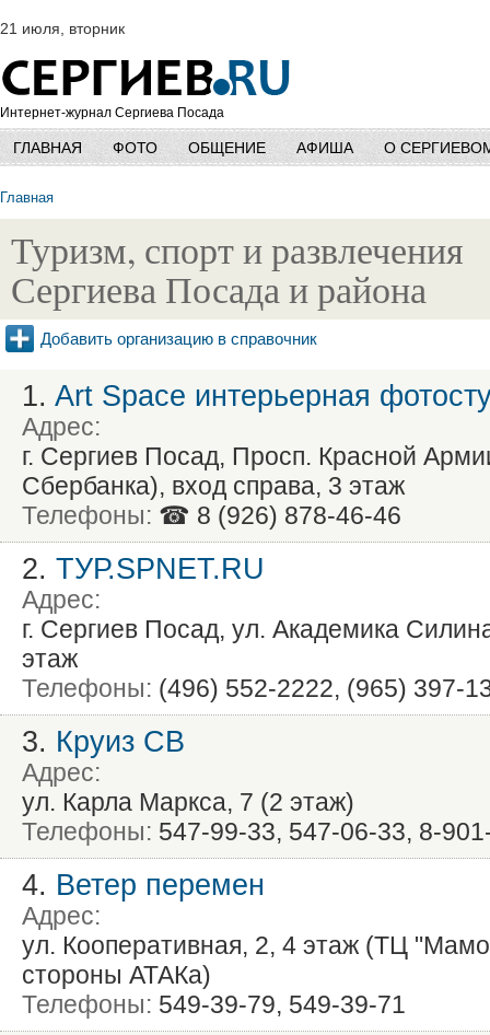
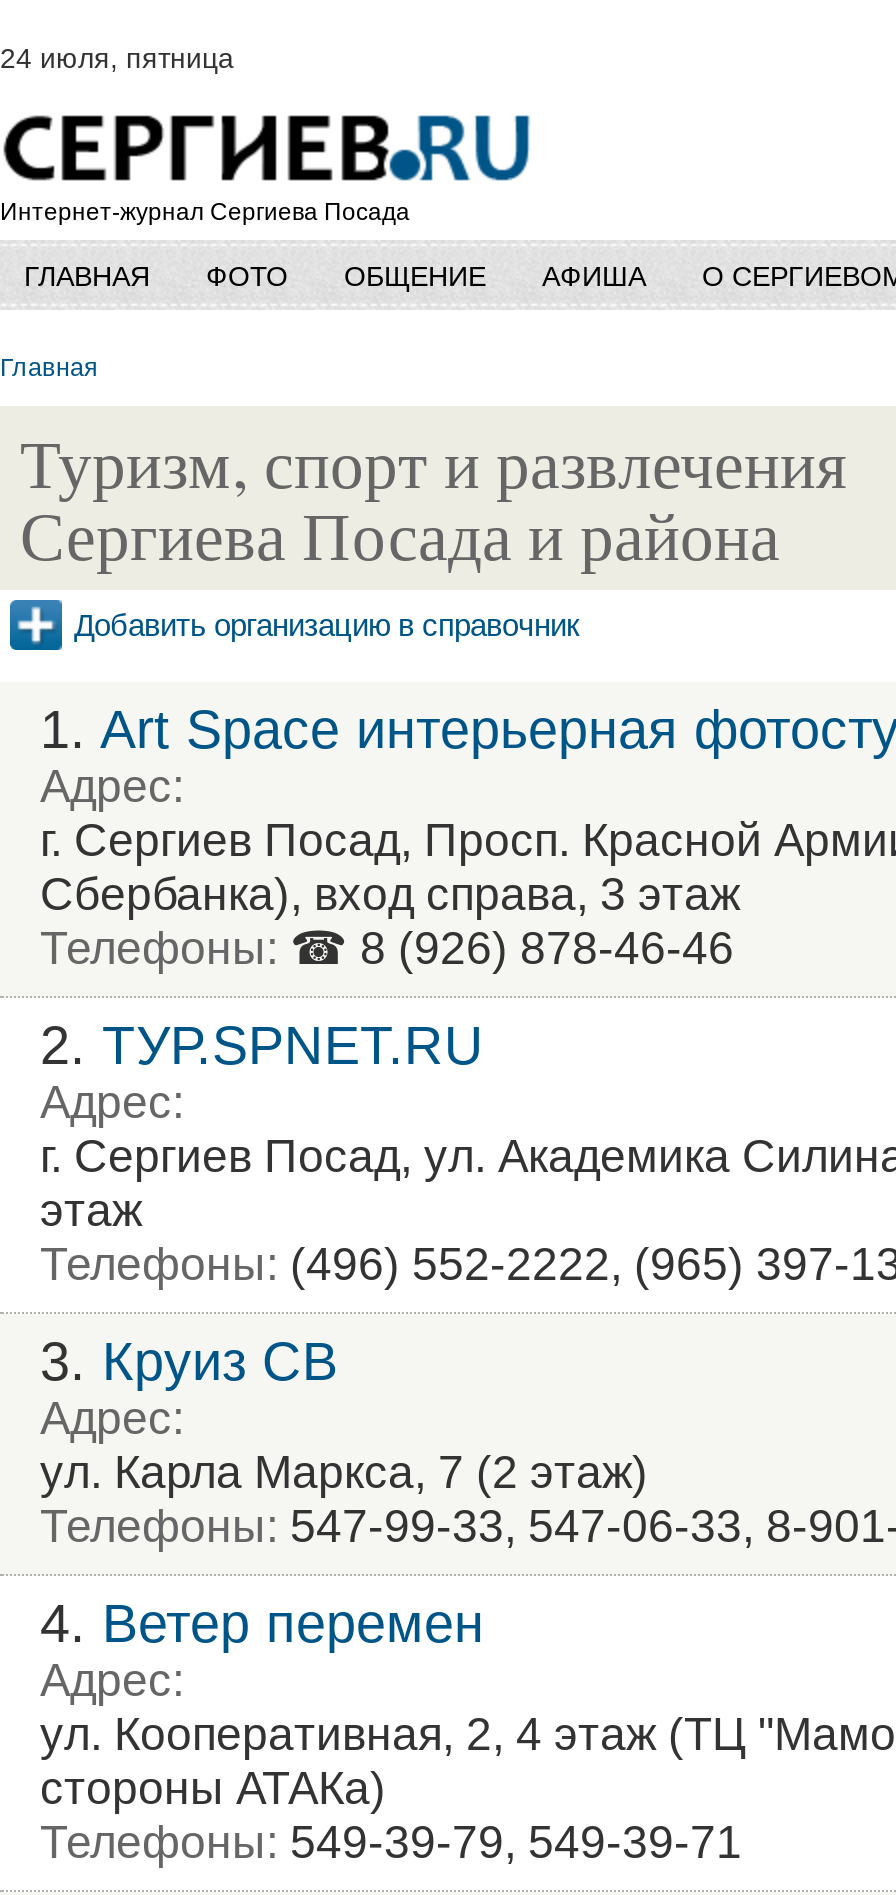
- 21 июля, вторник
+ 24 июля, пятница
